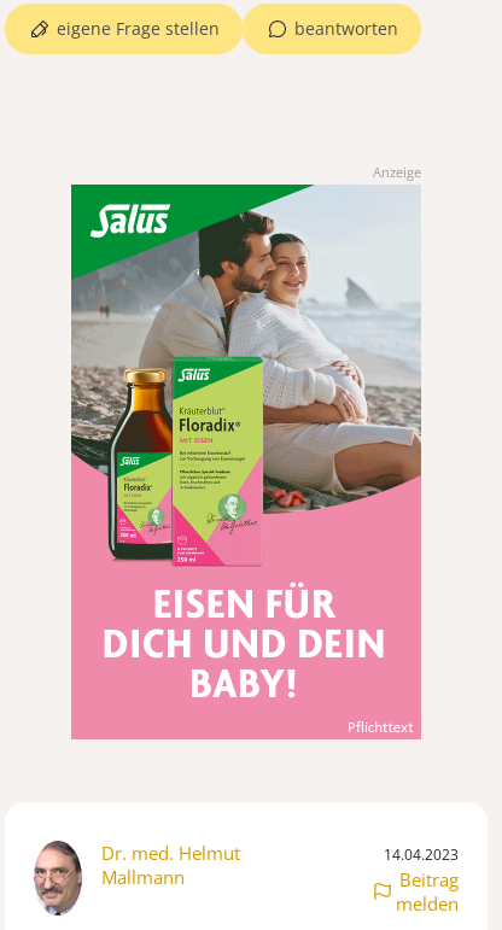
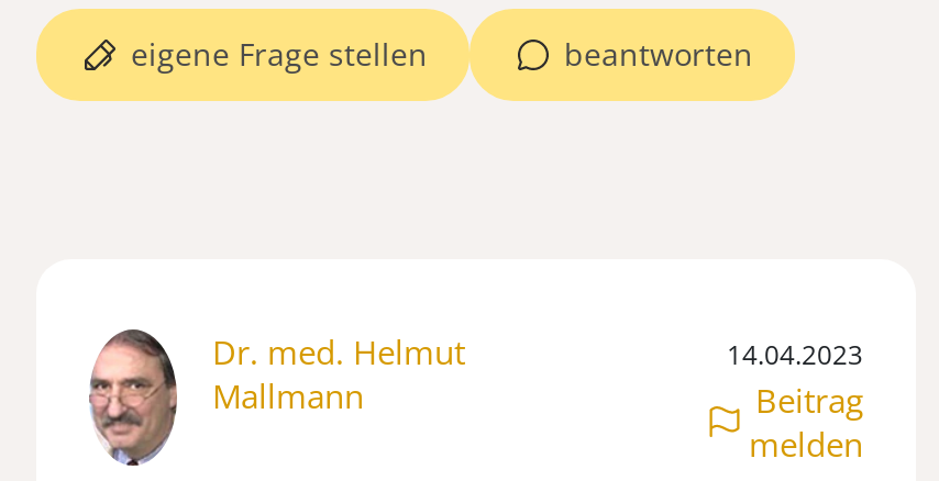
- Anzeige

- [image]
